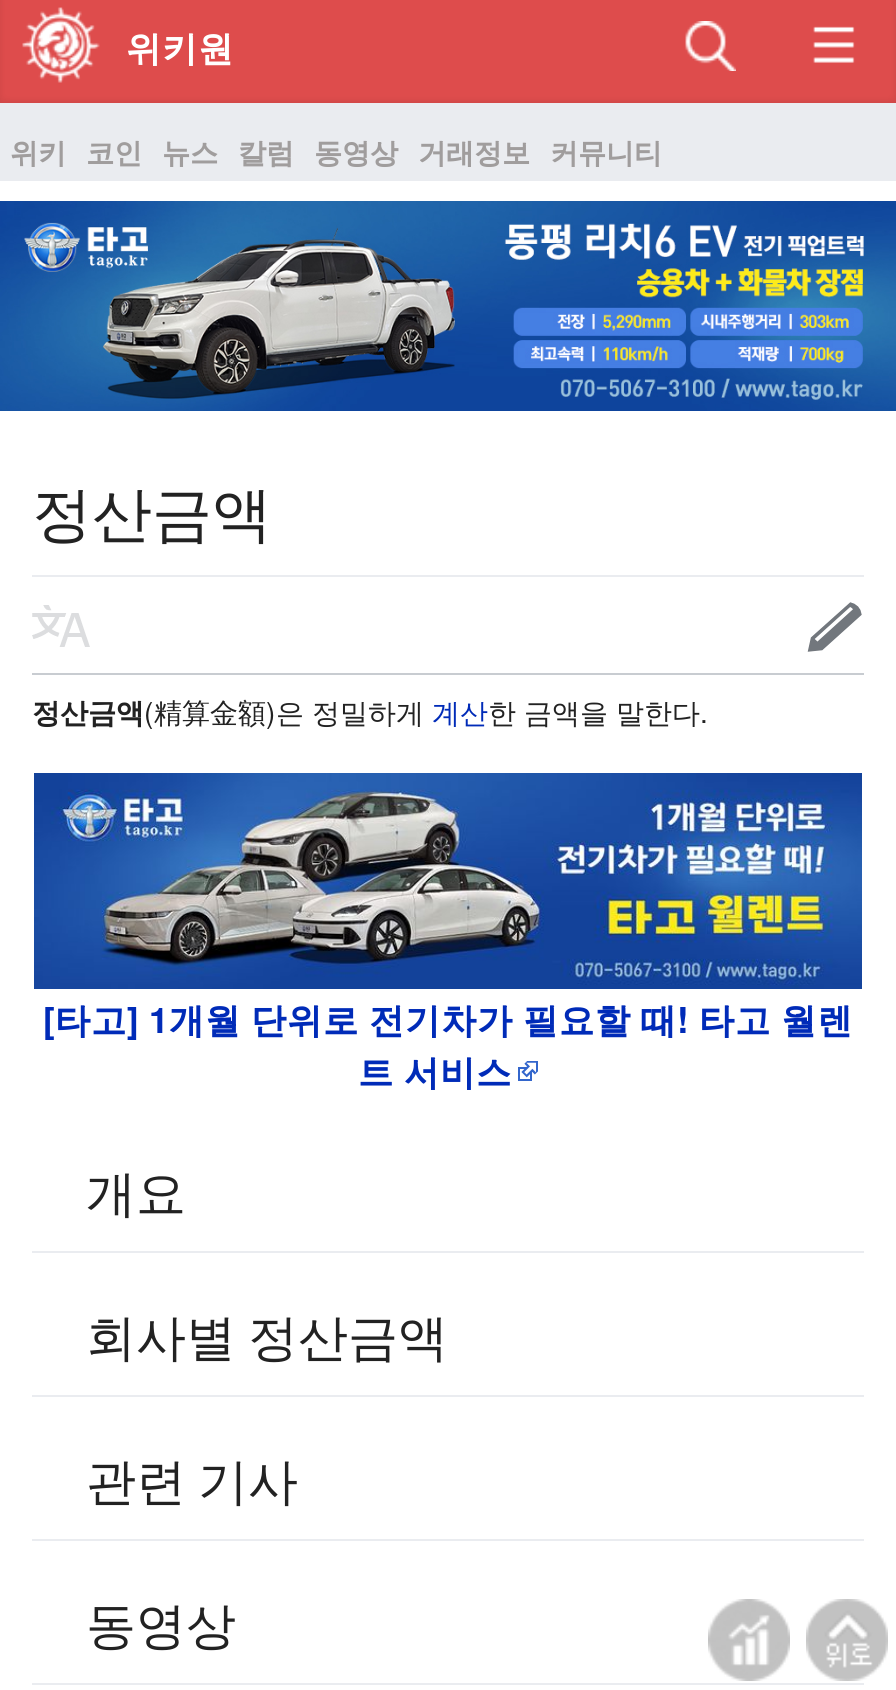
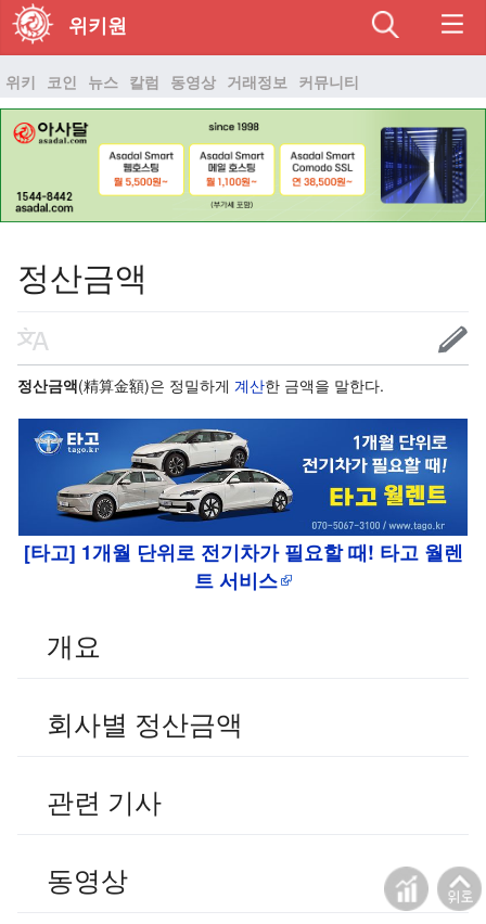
- [image]
+ [image]
